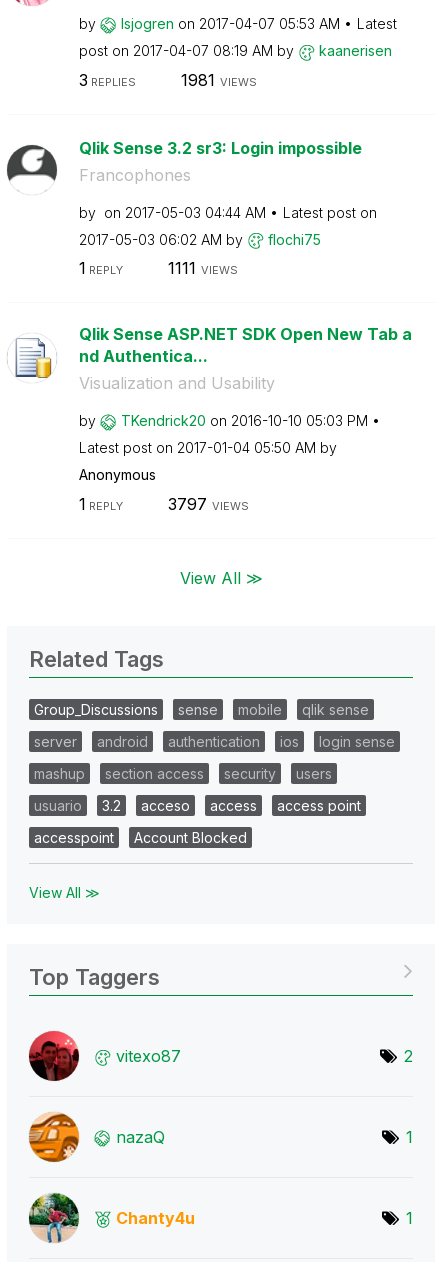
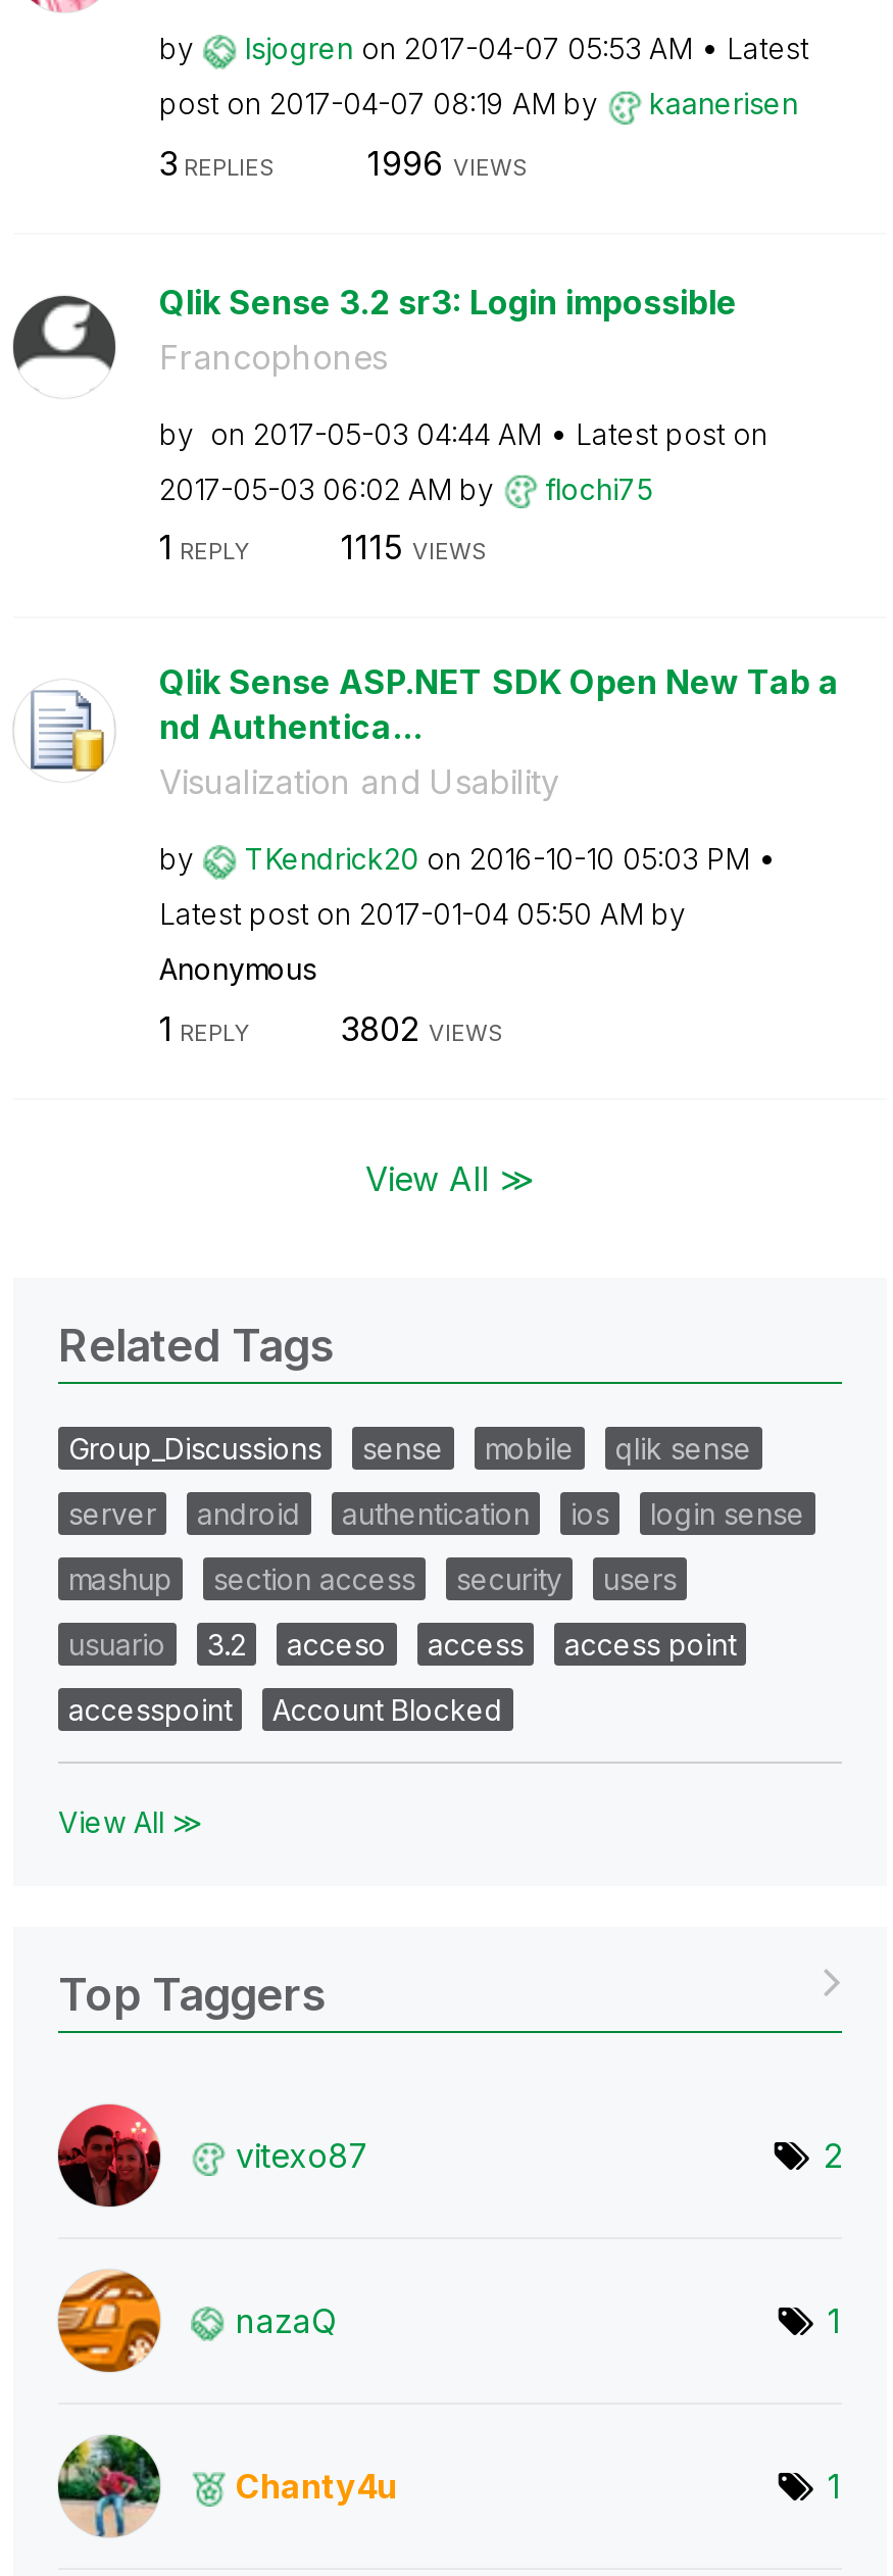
- 1981 VIEWS
+ 1996 VIEWS

- 1111 VIEWS
+ 1115 VIEWS

- 3797 VIEWS
+ 3802 VIEWS
